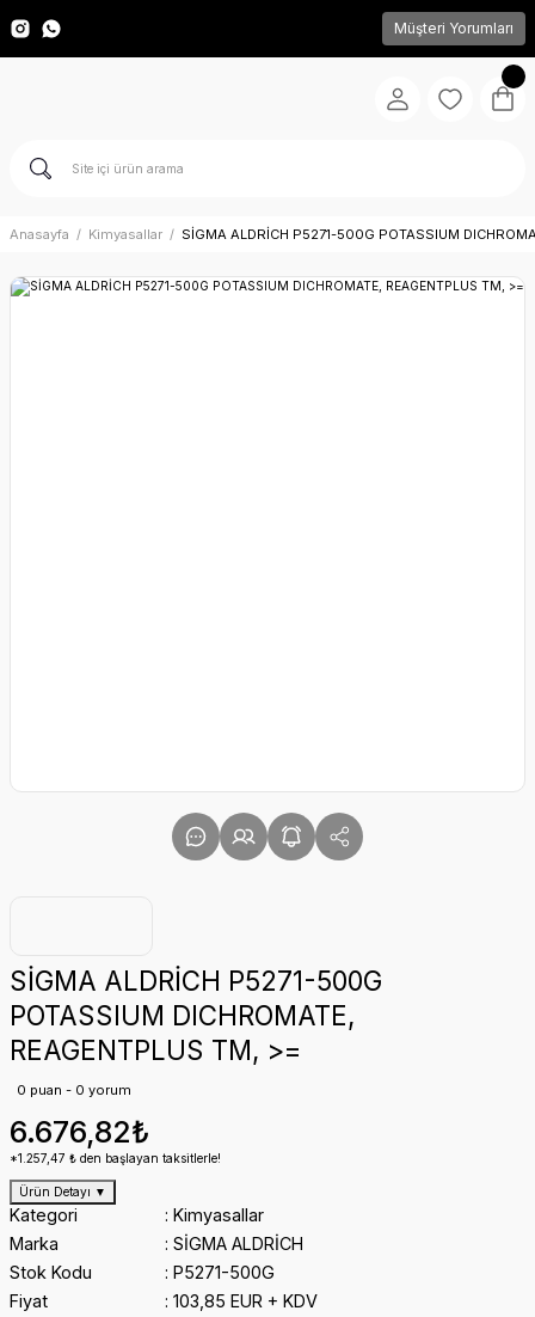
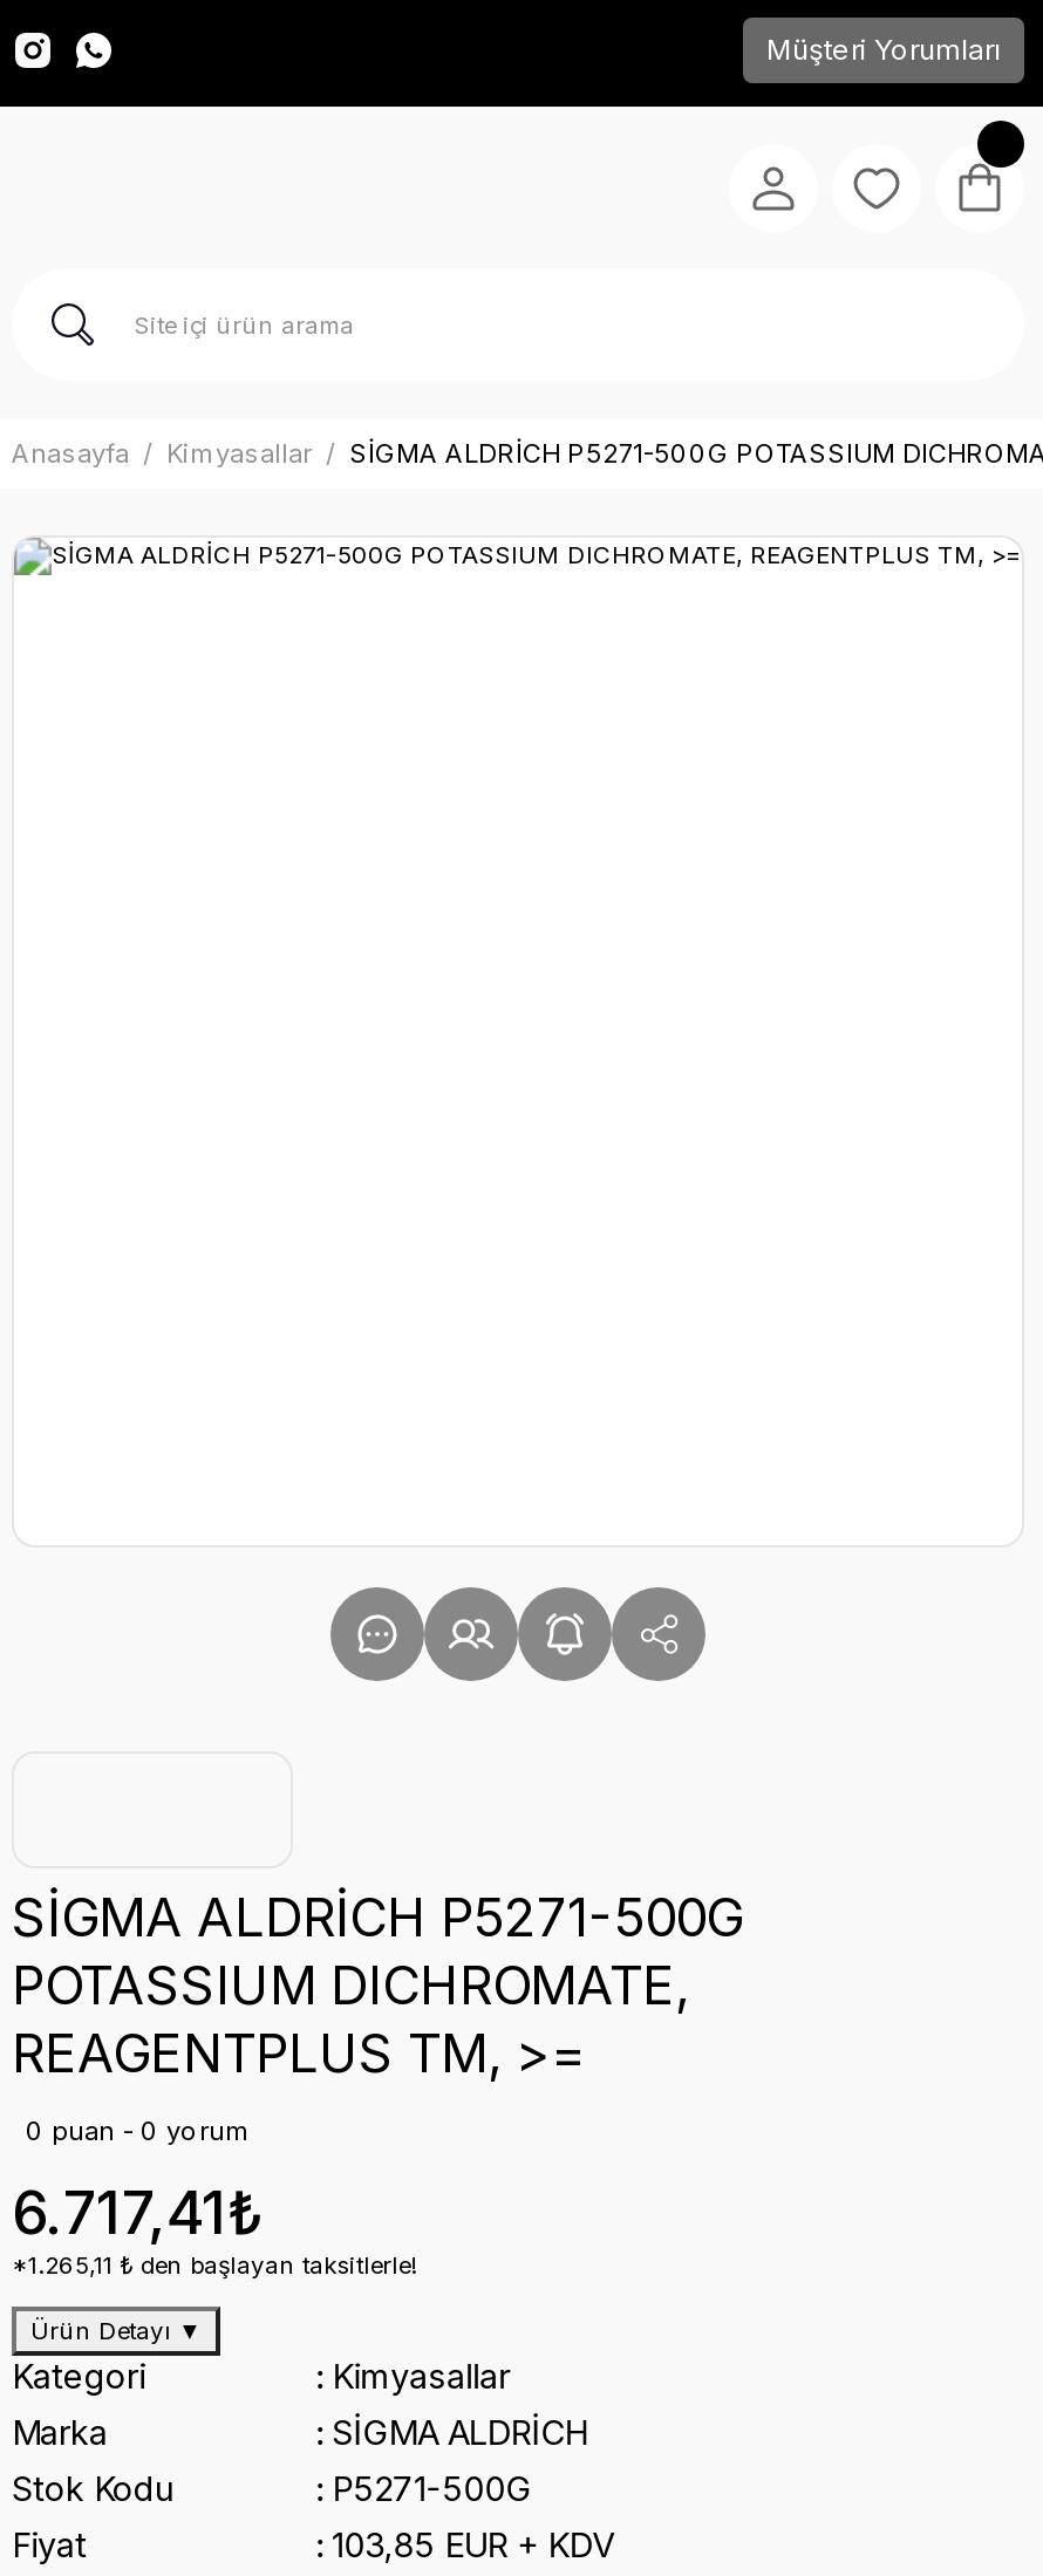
- 6.676,82₺
+ 6.717,41₺

- *1.257,47 ₺ den başlayan taksitlerle!
+ *1.265,11 ₺ den başlayan taksitlerle!
